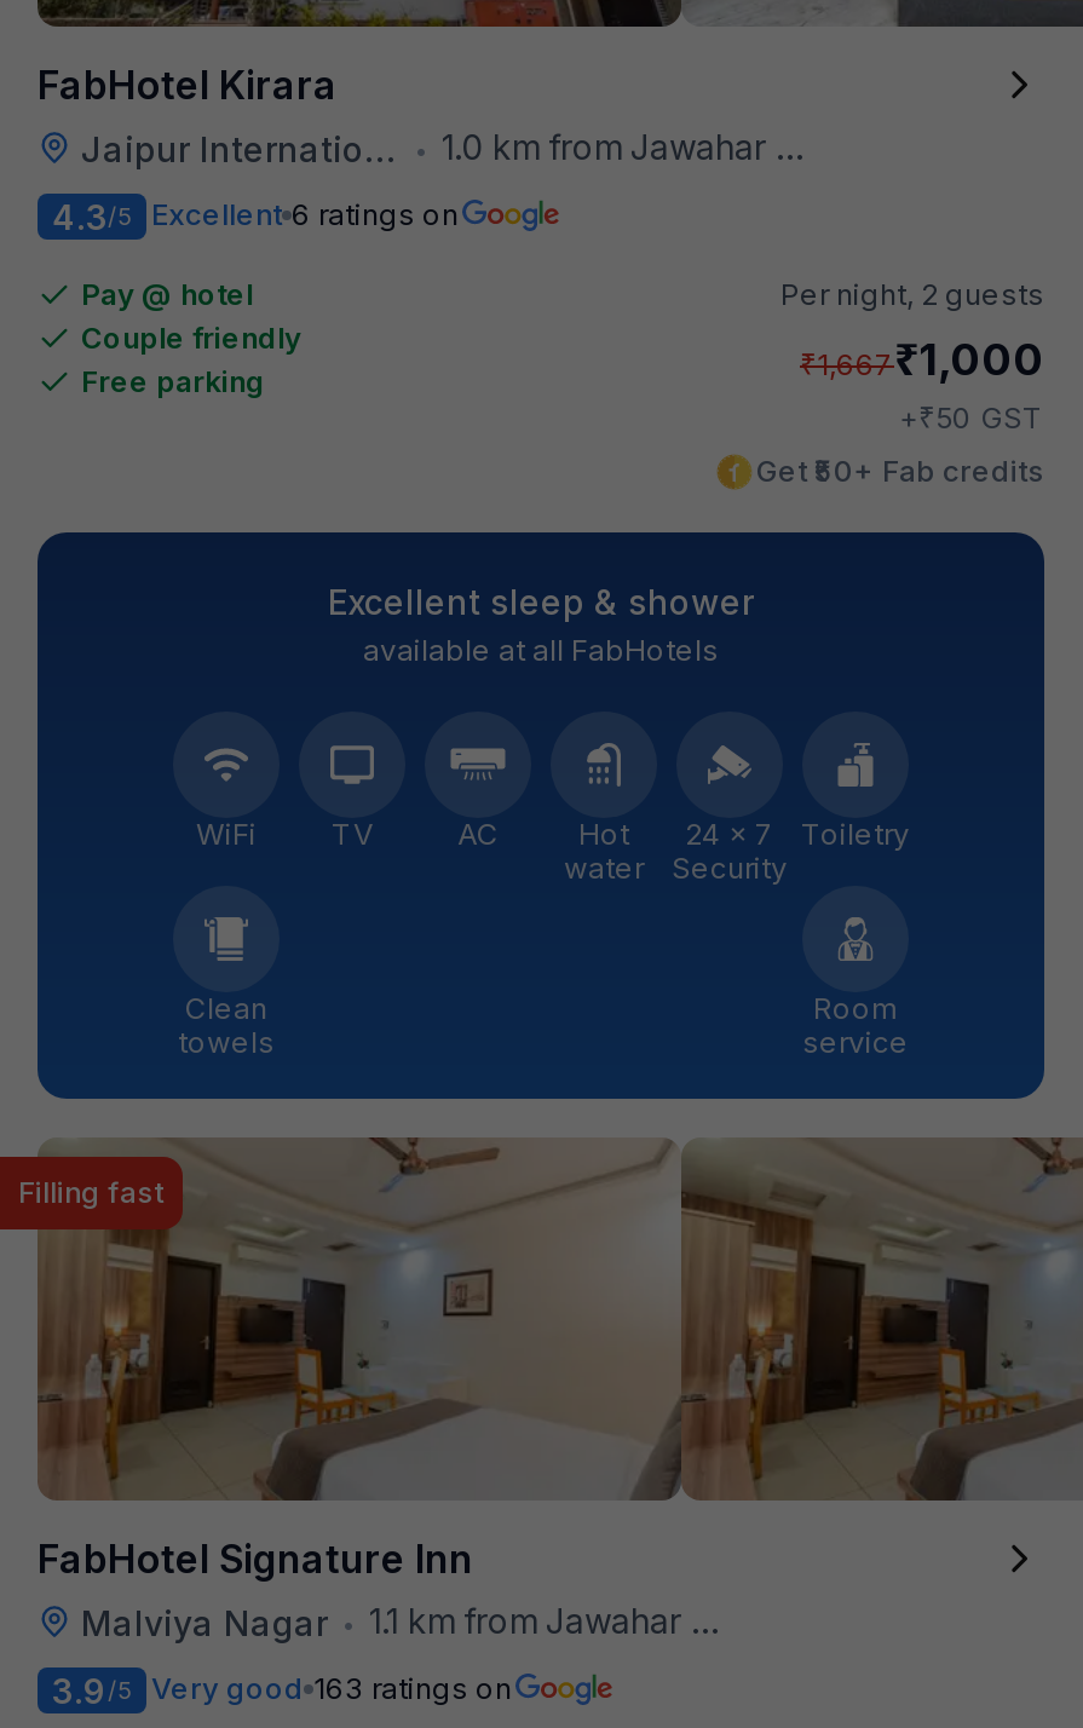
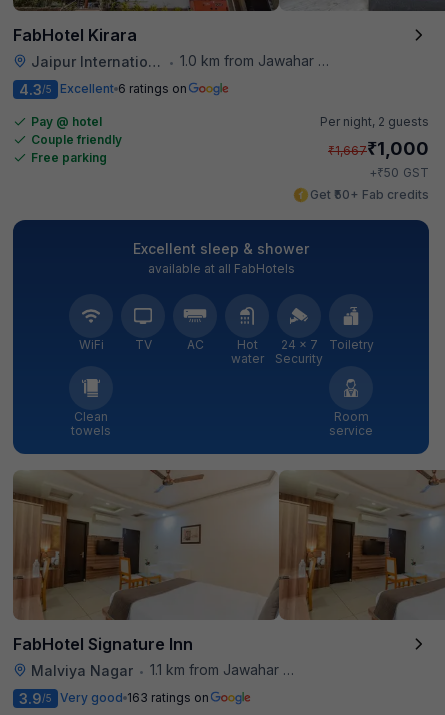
- Filling fast
